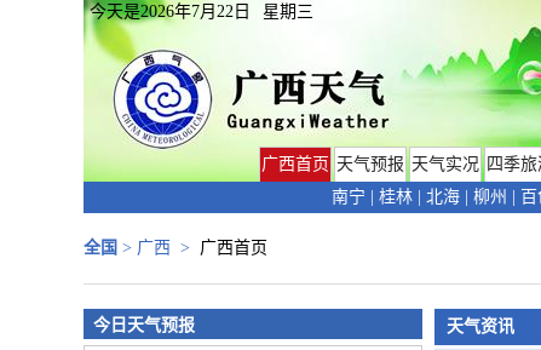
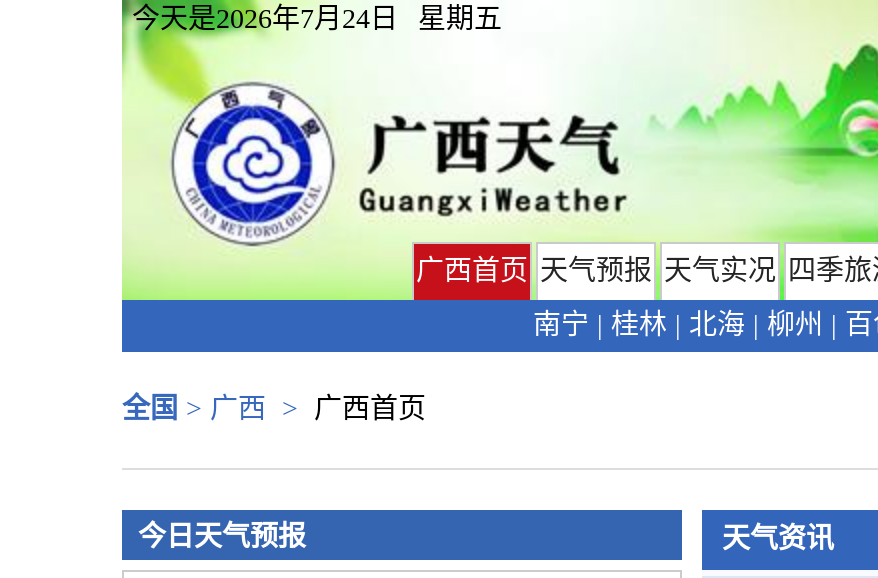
- 今天是2026年7月22日
+ 今天是2026年7月24日

- 星期三
+ 星期五
